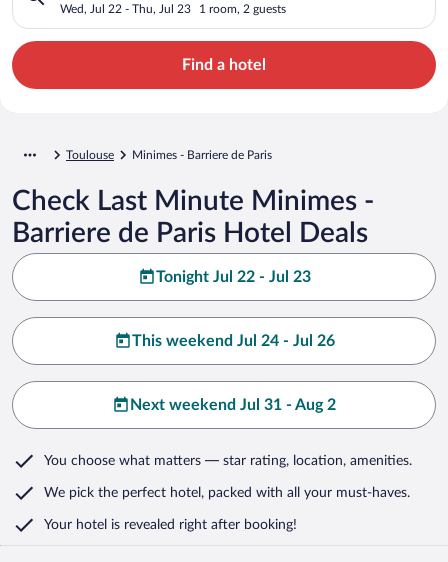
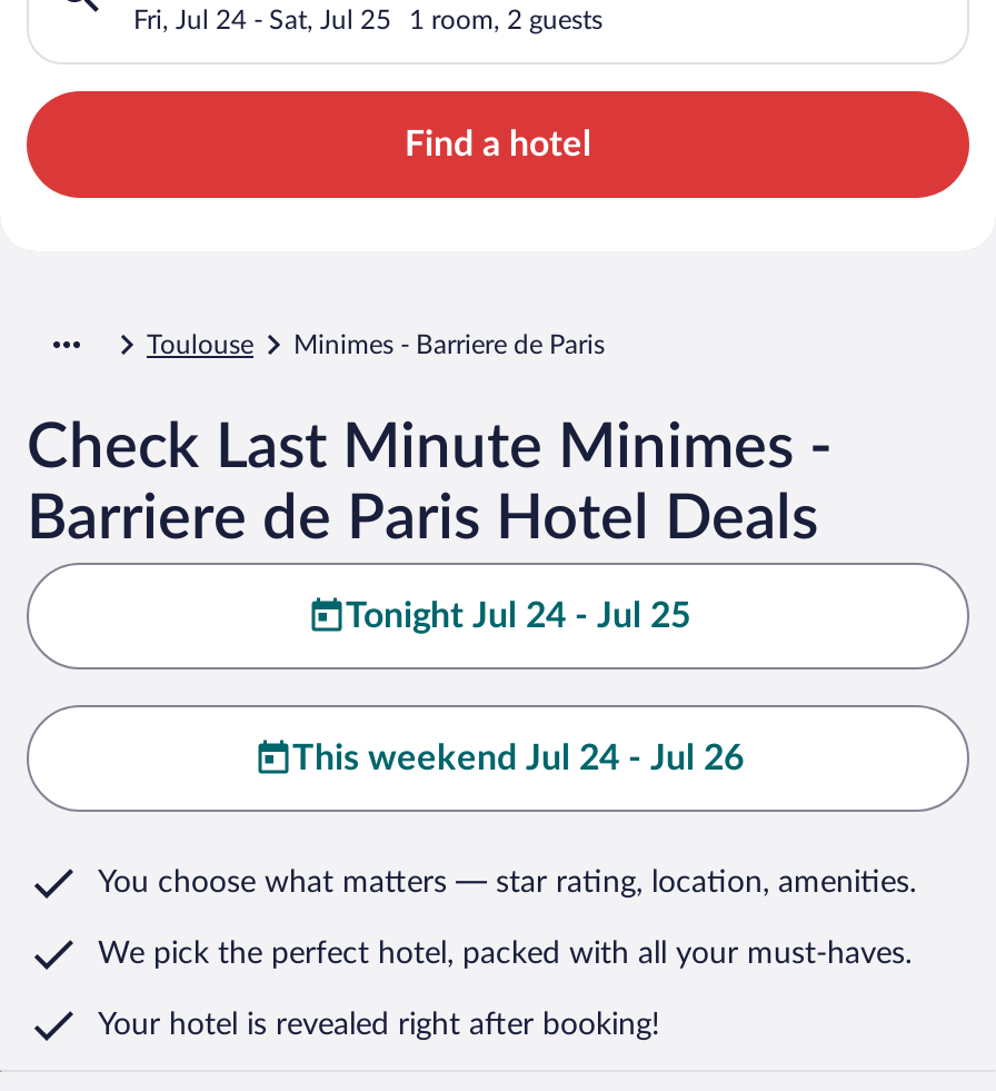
- Wed, Jul 22 - Thu, Jul 23
+ Fri, Jul 24 - Sat, Jul 25

- Tonight Jul 22 - Jul 23
+ Tonight Jul 24 - Jul 25

- Next weekend Jul 31 - Aug 2
